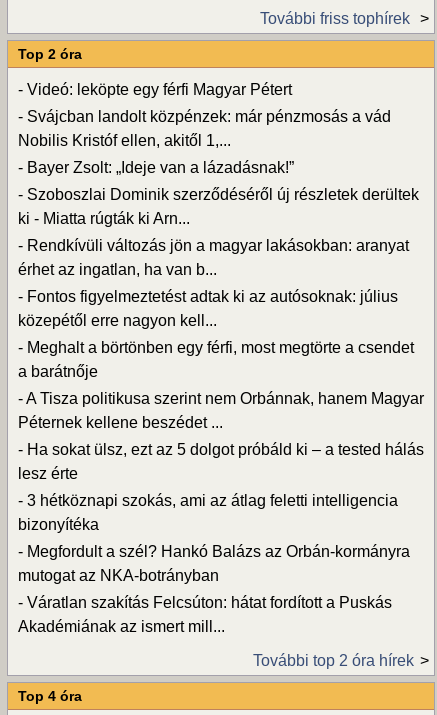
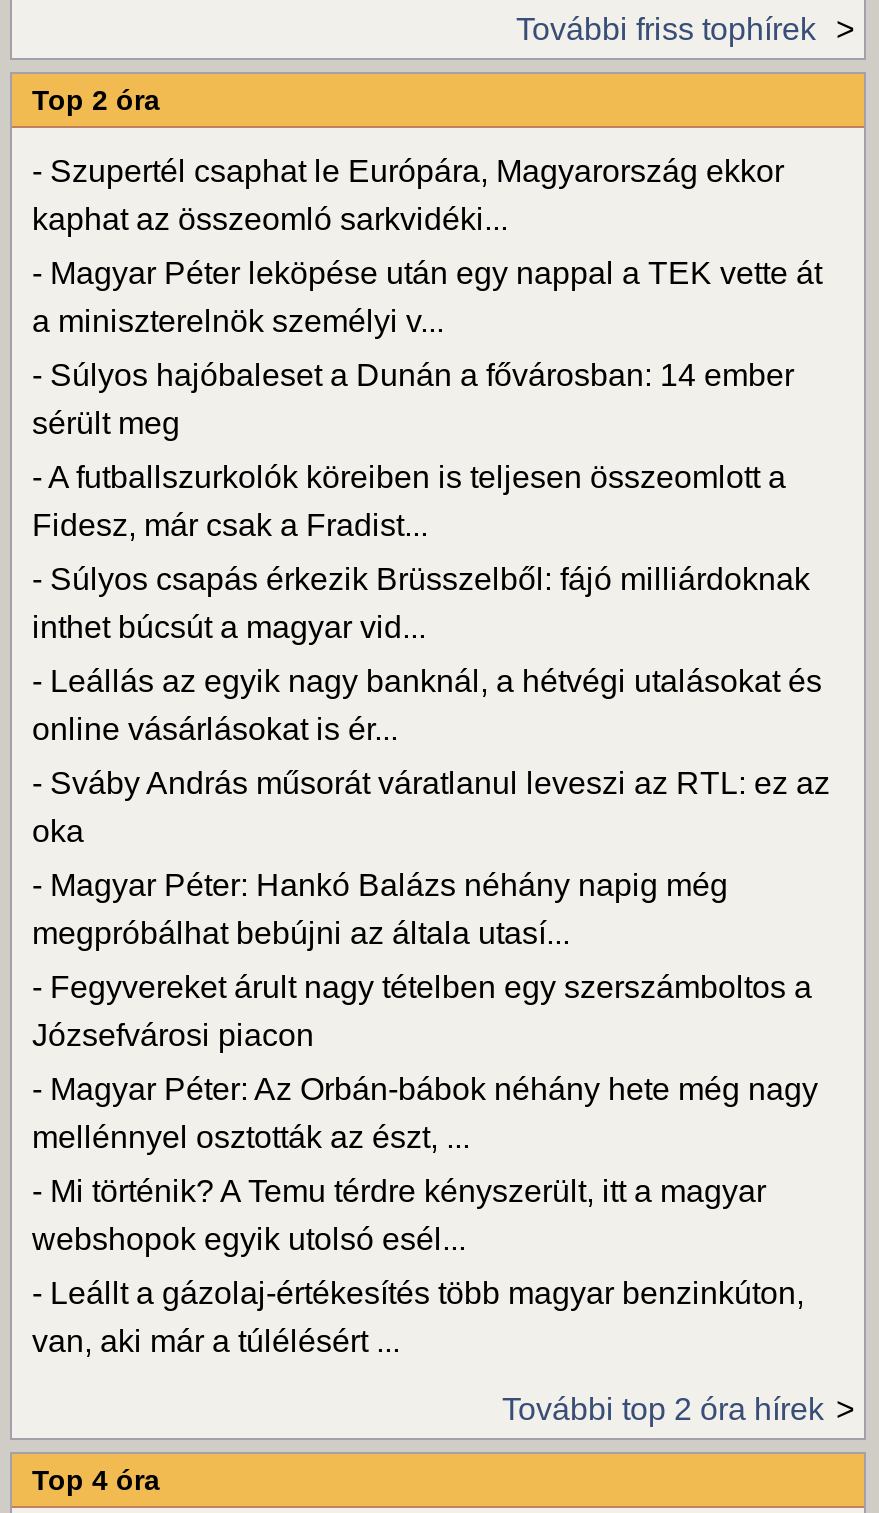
- - Videó: leköpte egy férfi Magyar Pétert
+ - Szupertél csaphat le Európára, Magyarország ekkor
+ kaphat az összeomló sarkvidéki...

- - Svájcban landolt közpénzek: már pénzmosás a vád
- Nobilis Kristóf ellen, akitől 1,...
+ - Magyar Péter leköpése után egy nappal a TEK vette át
+ a miniszterelnök személyi v...

- - Bayer Zsolt: „Ideje van a lázadásnak!”
+ - Súlyos hajóbaleset a Dunán a fővárosban: 14 ember
+ sérült meg

- - Szoboszlai Dominik szerződéséről új részletek derültek
- ki - Miatta rúgták ki Arn...
+ - A futballszurkolók köreiben is teljesen összeomlott a
+ Fidesz, már csak a Fradist...

- - Rendkívüli változás jön a magyar lakásokban: aranyat
- érhet az ingatlan, ha van b...
+ - Súlyos csapás érkezik Brüsszelből: fájó milliárdoknak
+ inthet búcsút a magyar vid...

- - Fontos figyelmeztetést adtak ki az autósoknak: július
- közepétől erre nagyon kell...
+ - Leállás az egyik nagy banknál, a hétvégi utalásokat és
+ online vásárlásokat is ér...

- - Meghalt a börtönben egy férfi, most megtörte a csendet
- a barátnője
+ - Sváby András műsorát váratlanul leveszi az RTL: ez az
+ oka

- - A Tisza politikusa szerint nem Orbánnak, hanem Magyar
- Péternek kellene beszédet ...
+ - Magyar Péter: Hankó Balázs néhány napig még
+ megpróbálhat bebújni az általa utasí...

- - Ha sokat ülsz, ezt az 5 dolgot próbáld ki – a tested hálás
- lesz érte
+ - Fegyvereket árult nagy tételben egy szerszámboltos a
+ Józsefvárosi piacon

- - 3 hétköznapi szokás, ami az átlag feletti intelligencia
- bizonyítéka
+ - Magyar Péter: Az Orbán-bábok néhány hete még nagy
+ mellénnyel osztották az észt, ...

- - Megfordult a szél? Hankó Balázs az Orbán-kormányra
- mutogat az NKA-botrányban
+ - Mi történik? A Temu térdre kényszerült, itt a magyar
+ webshopok egyik utolsó esél...

- - Váratlan szakítás Felcsúton: hátat fordított a Puskás
- Akadémiának az ismert mill...
+ - Leállt a gázolaj-értékesítés több magyar benzinkúton,
+ van, aki már a túlélésért ...
